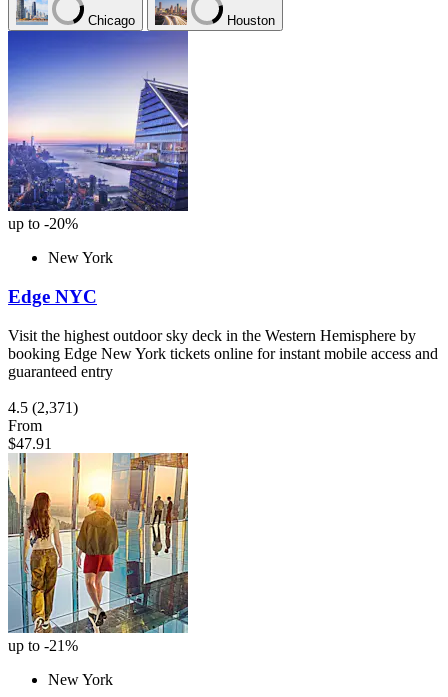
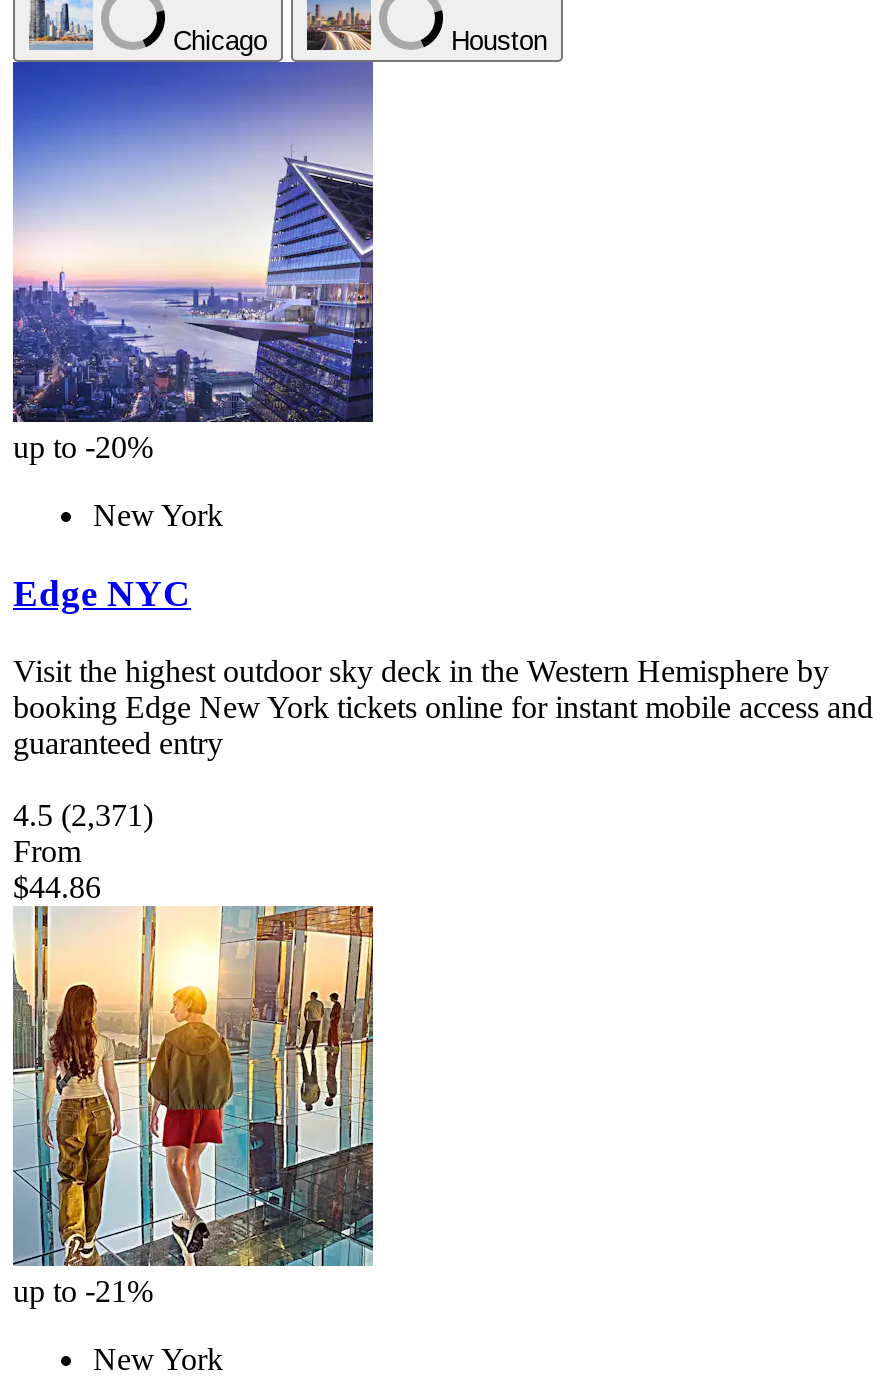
- $47.91
+ $44.86
